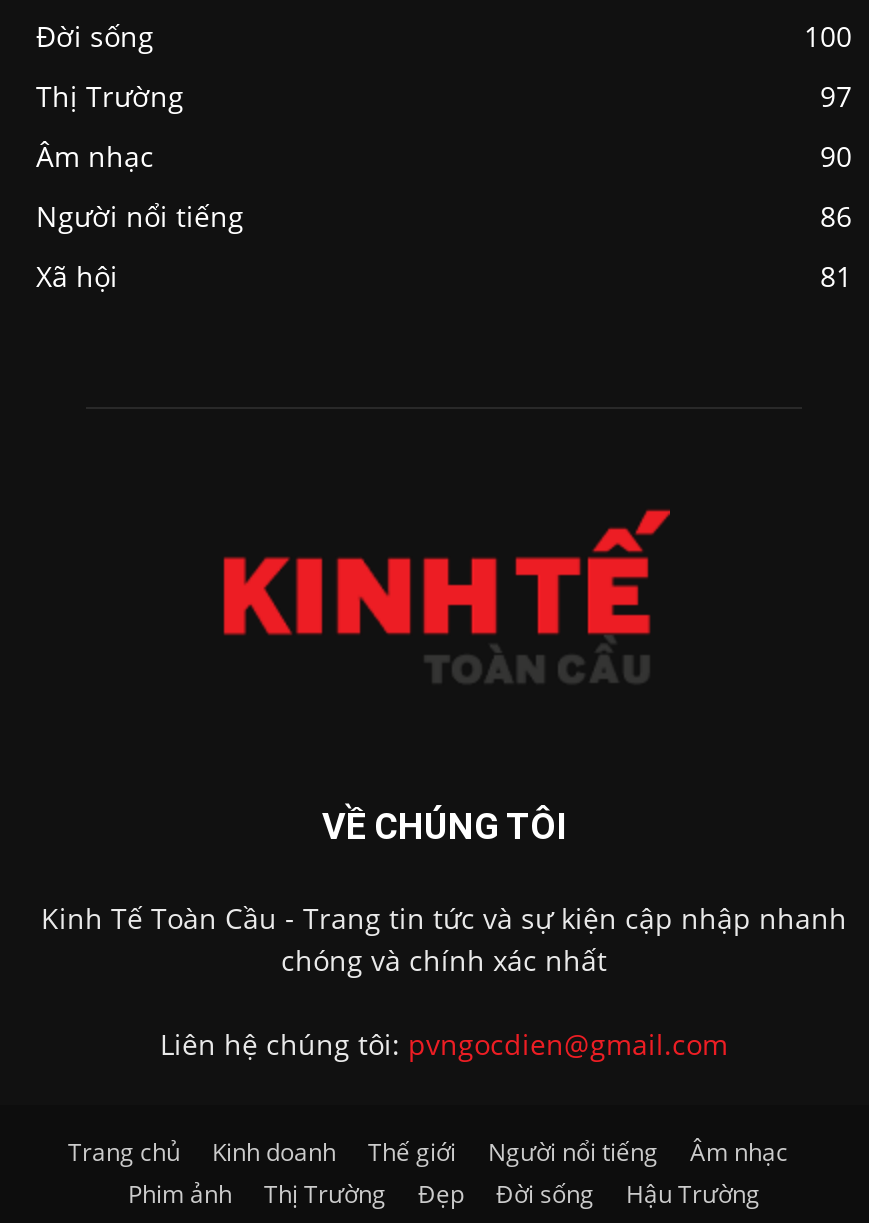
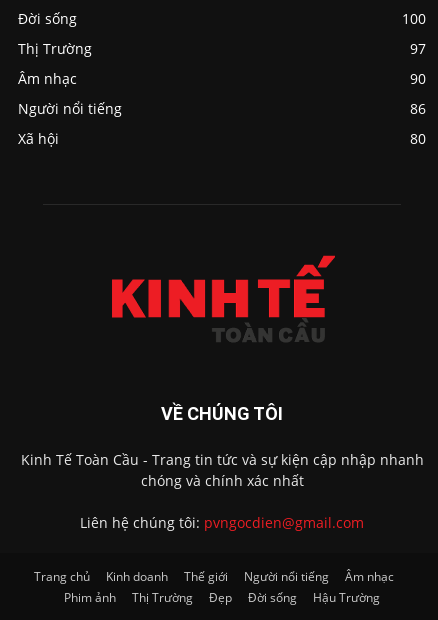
- 81
+ 80
